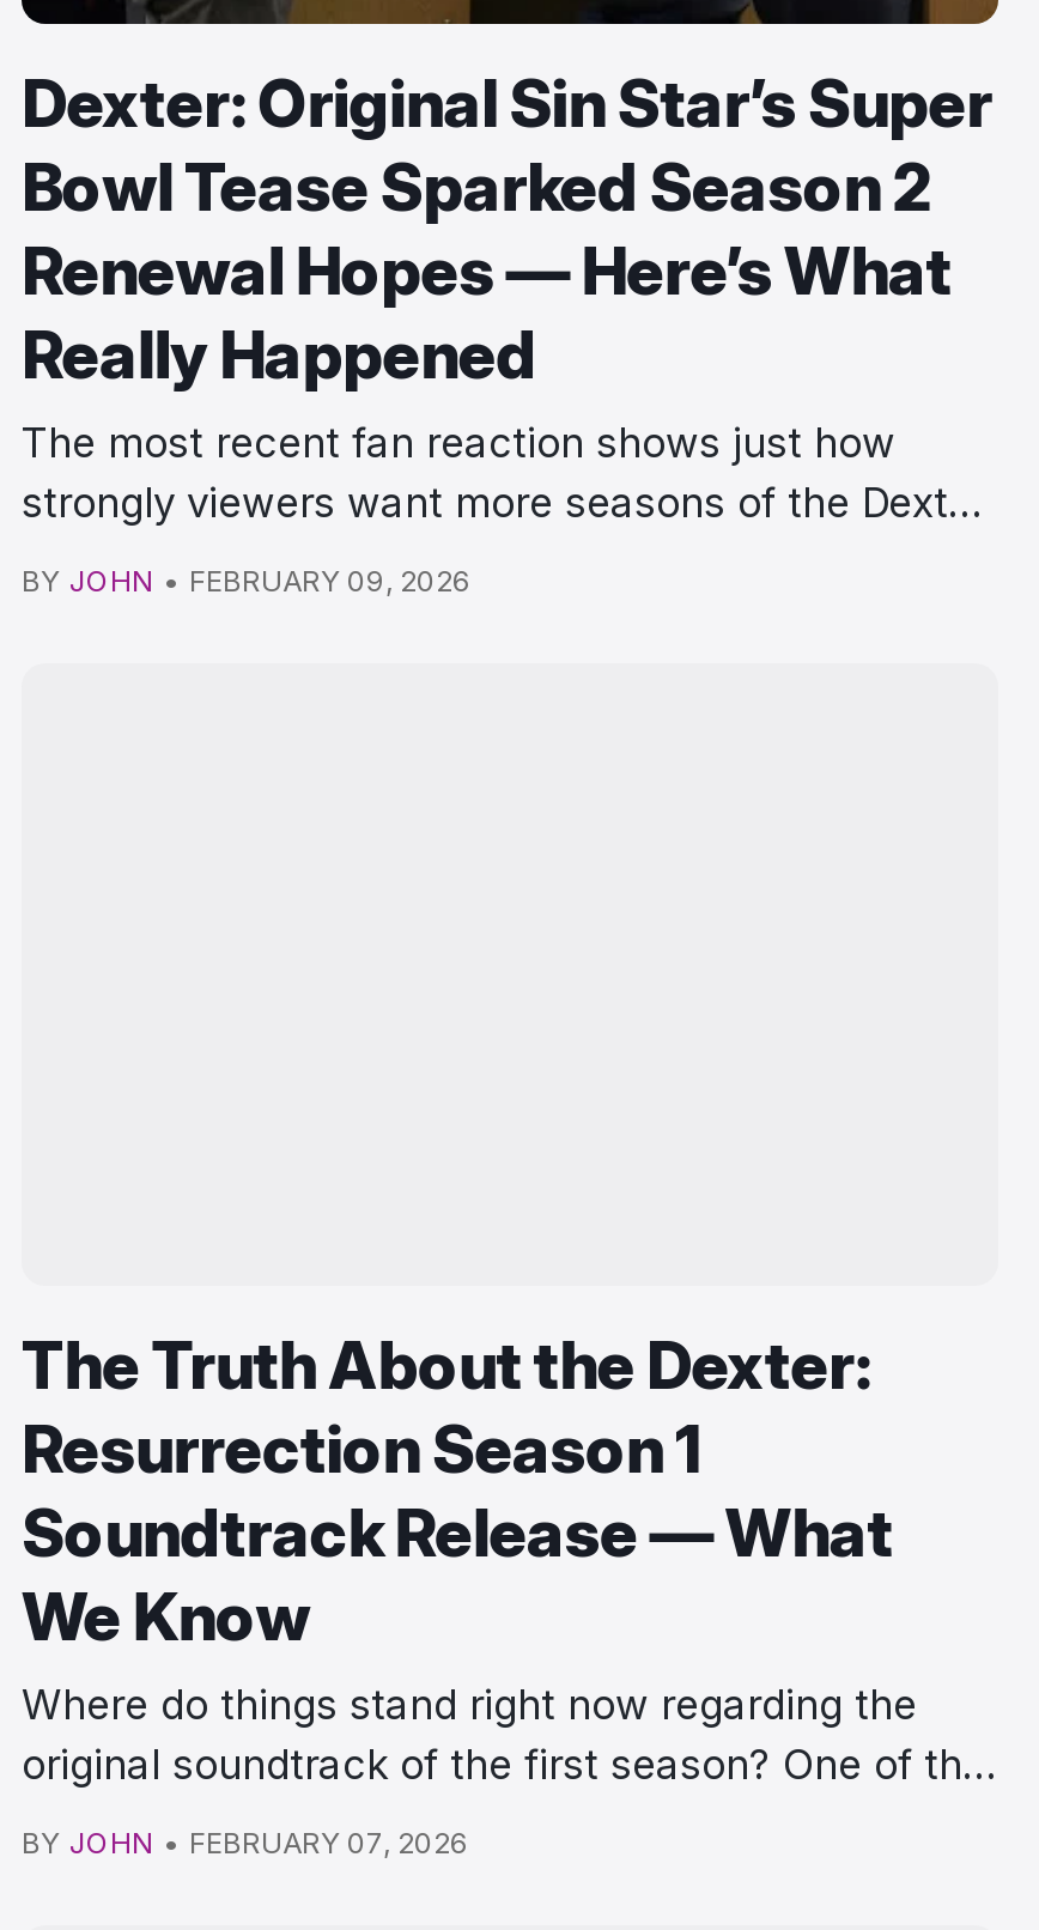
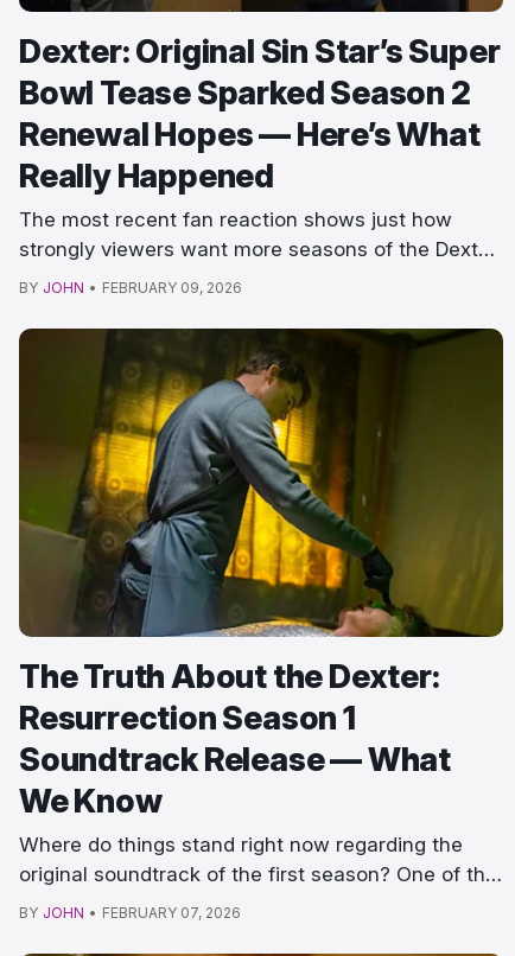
+ [image]
